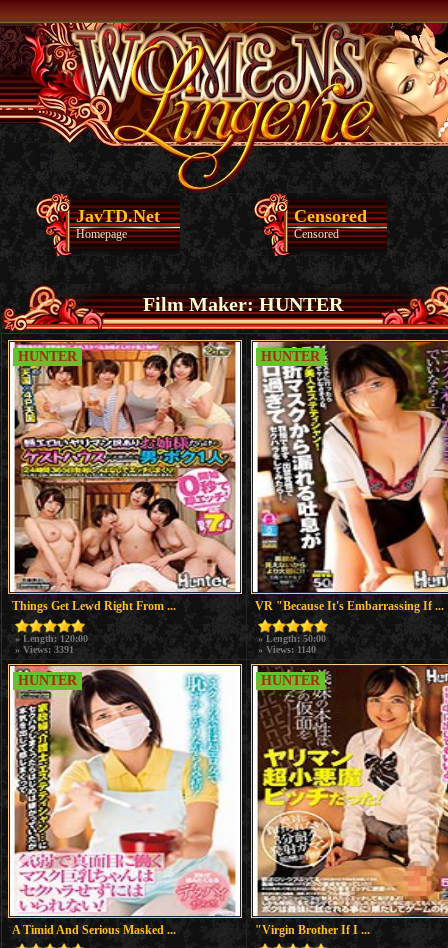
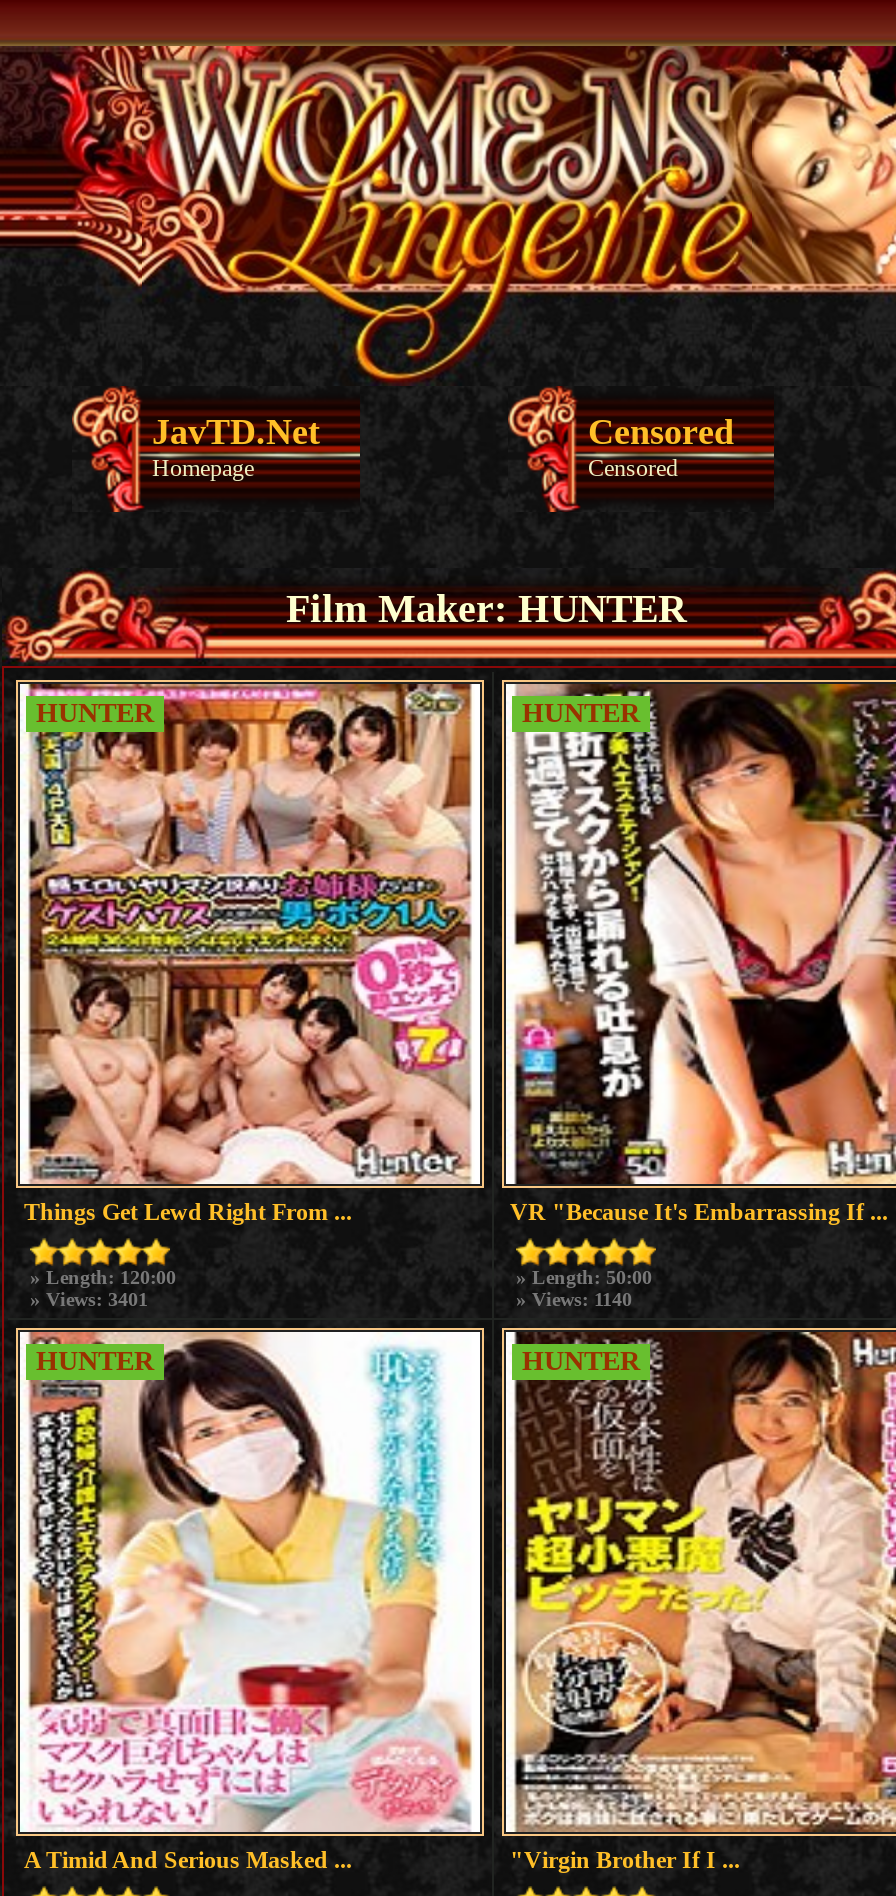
- » Views: 3391
+ » Views: 3401
